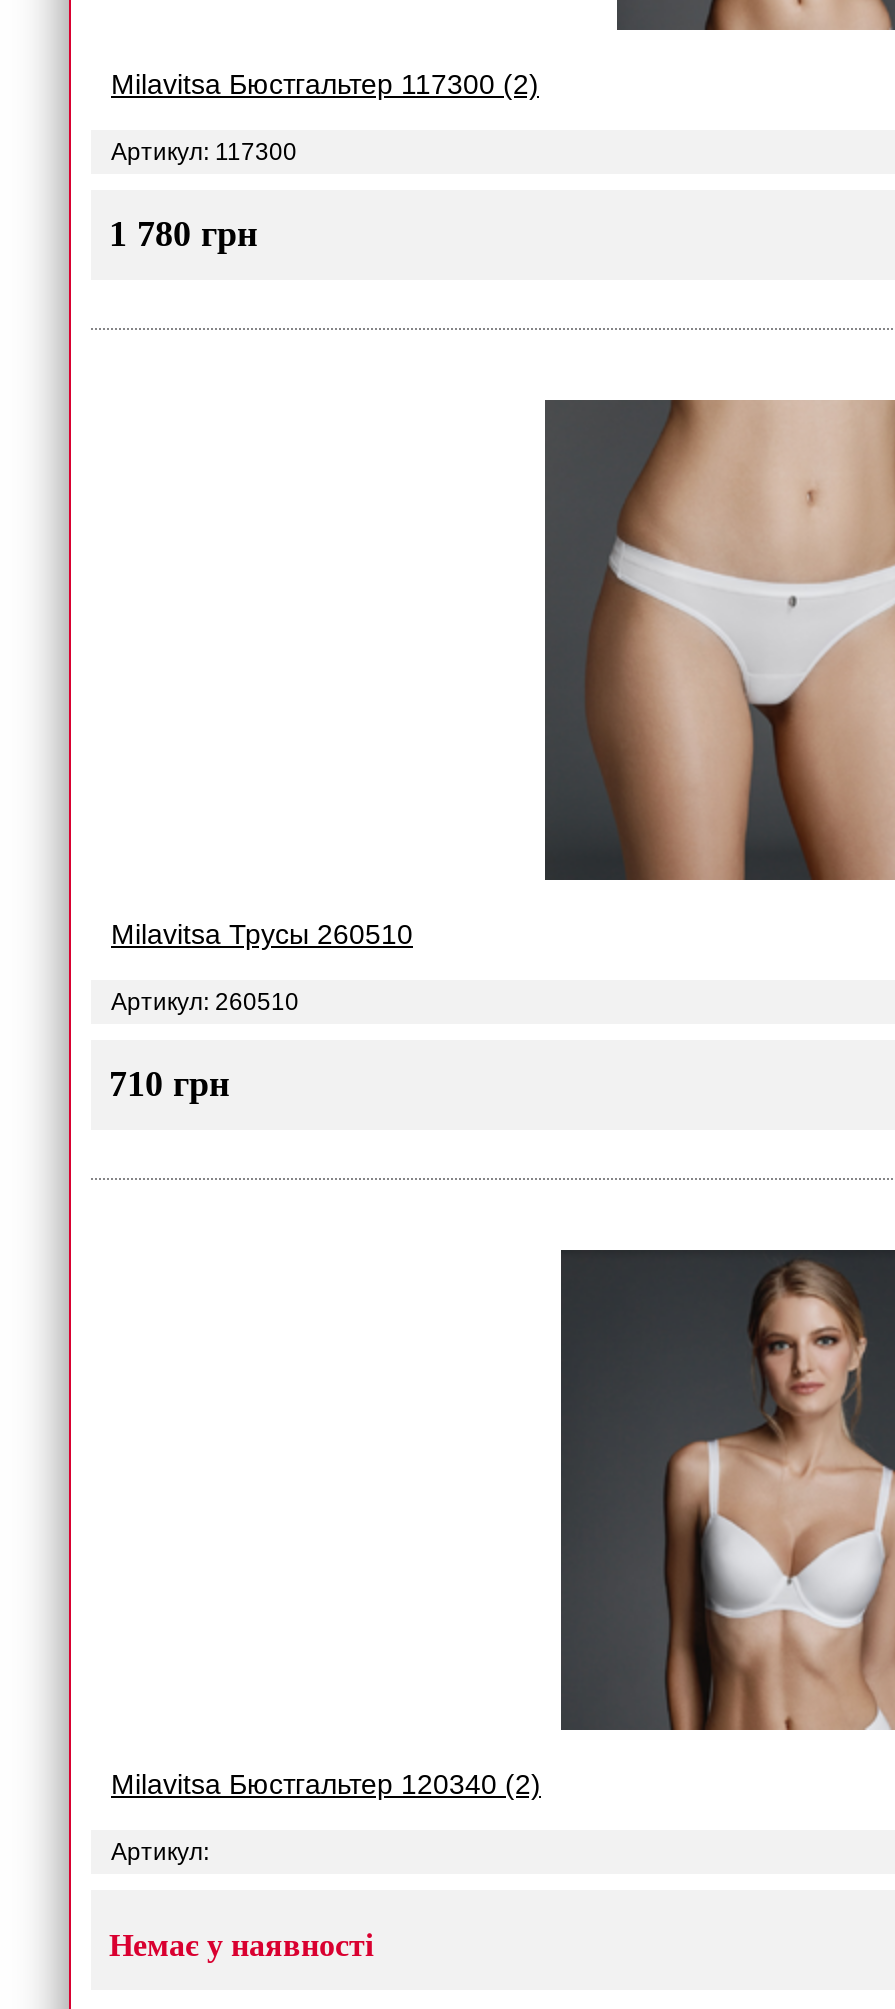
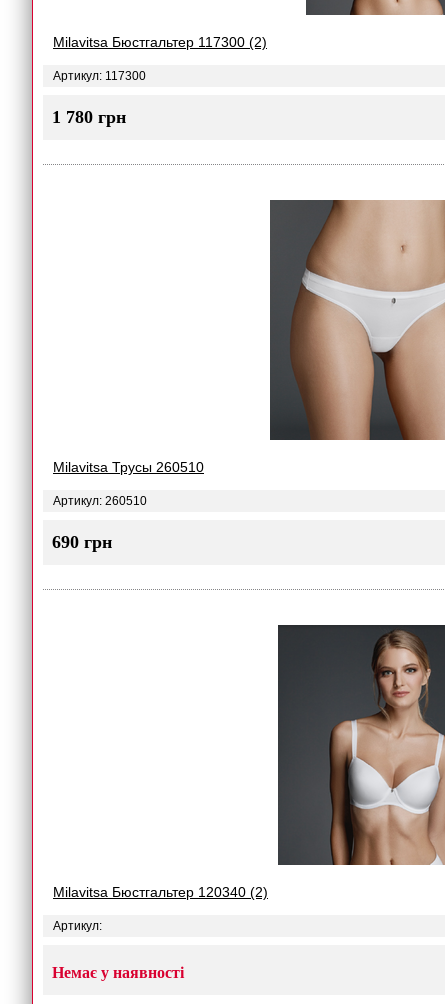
- 710 грн
+ 690 грн
